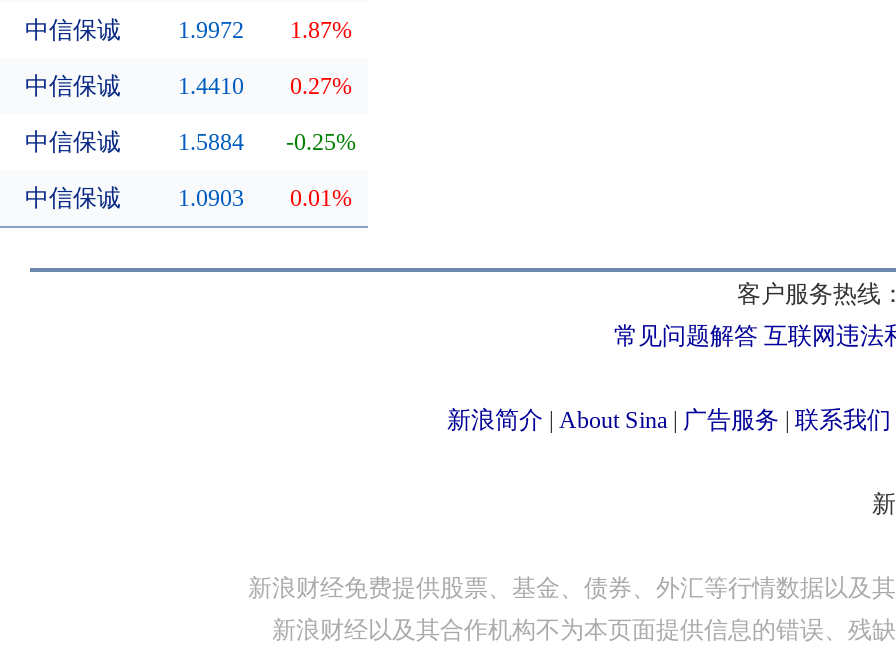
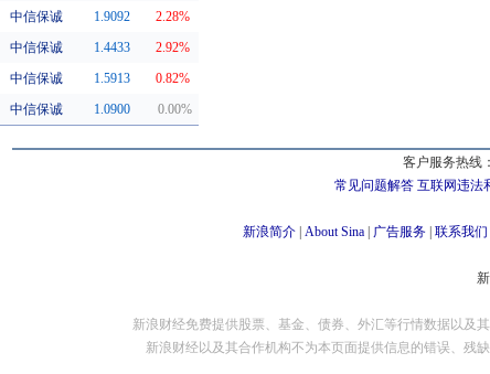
- 1.9972
+ 1.9092

- 1.87%
+ 2.28%

- 1.4410
+ 1.4433

- 0.27%
+ 2.92%

- 1.5884
+ 1.5913

- -0.25%
+ 0.82%

- 1.0903
+ 1.0900

- 0.01%
+ 0.00%
